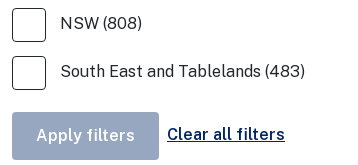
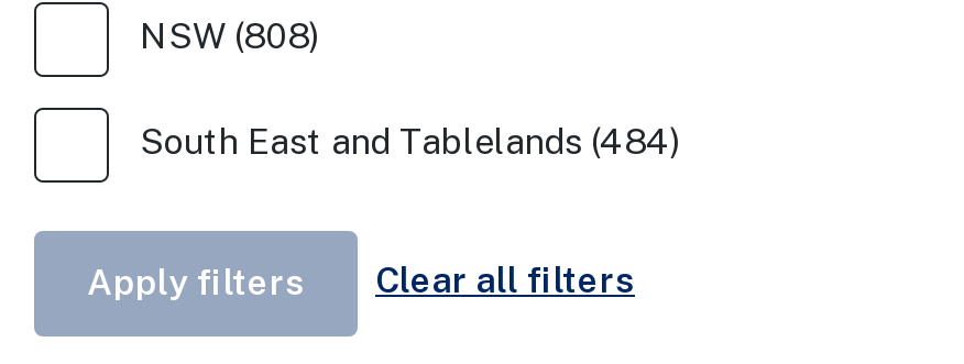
- South East and Tablelands (483)
+ South East and Tablelands (484)
